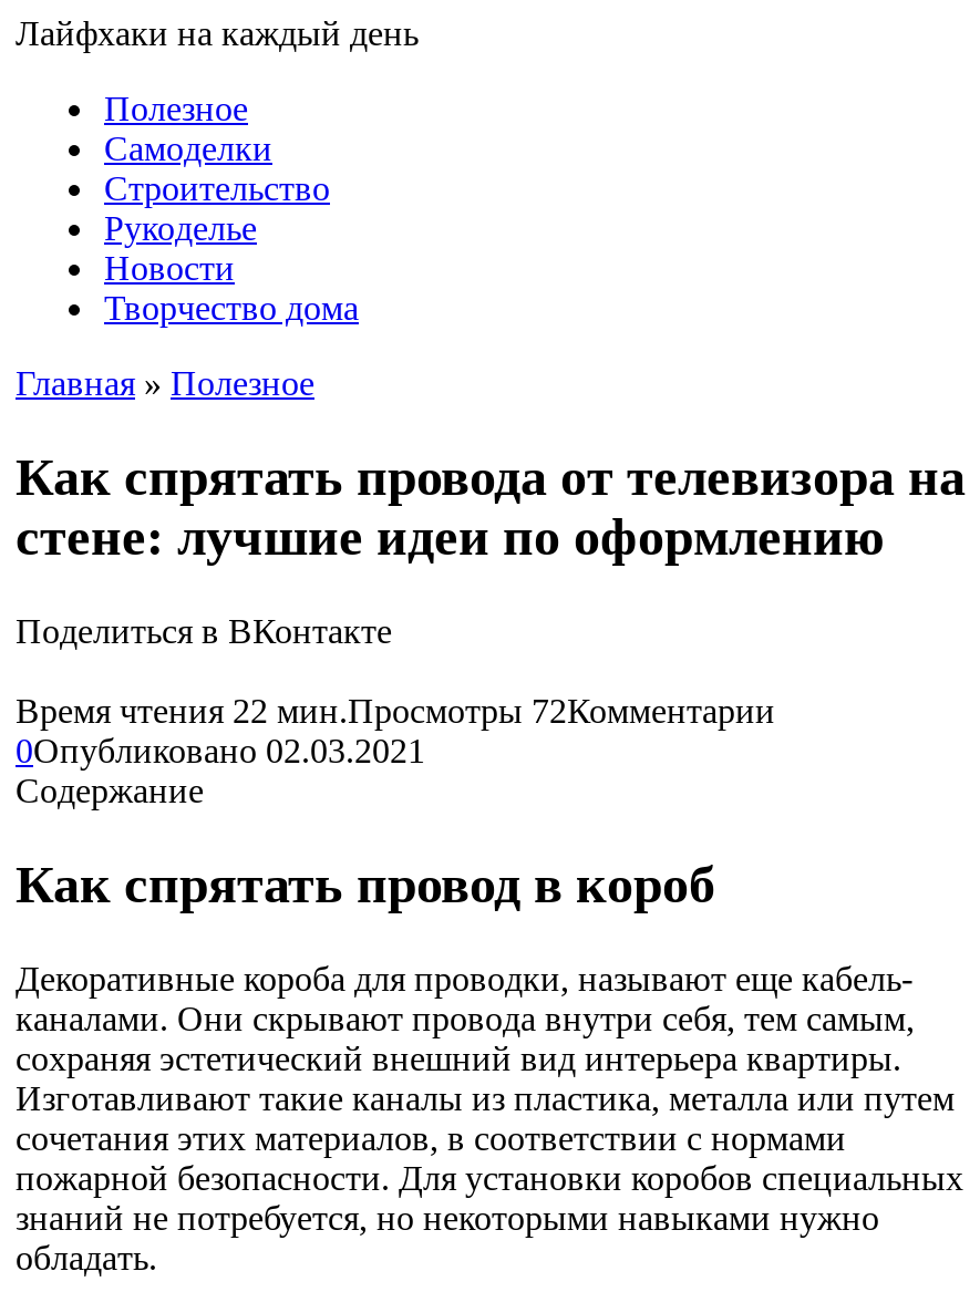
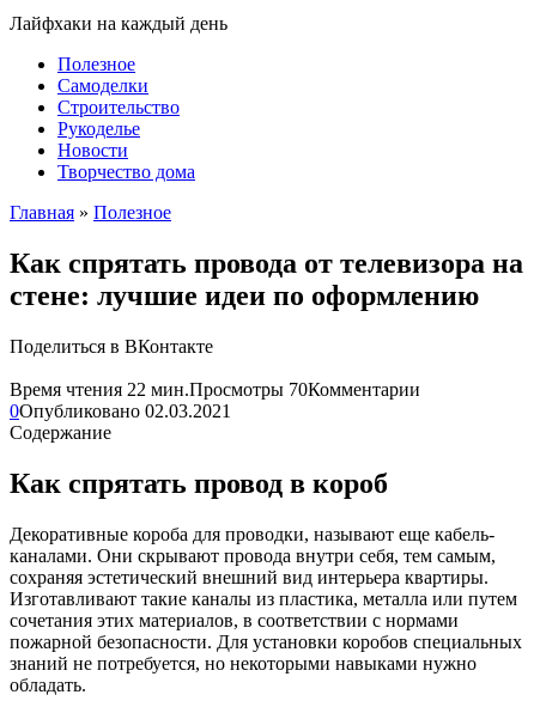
- Время чтения 22 мин.Просмотры 72Комментарии
+ Время чтения 22 мин.Просмотры 70Комментарии
